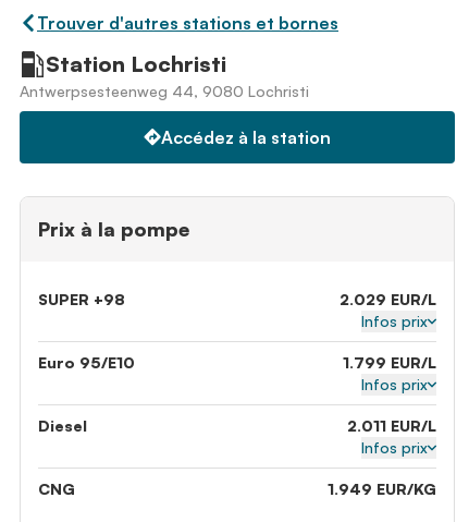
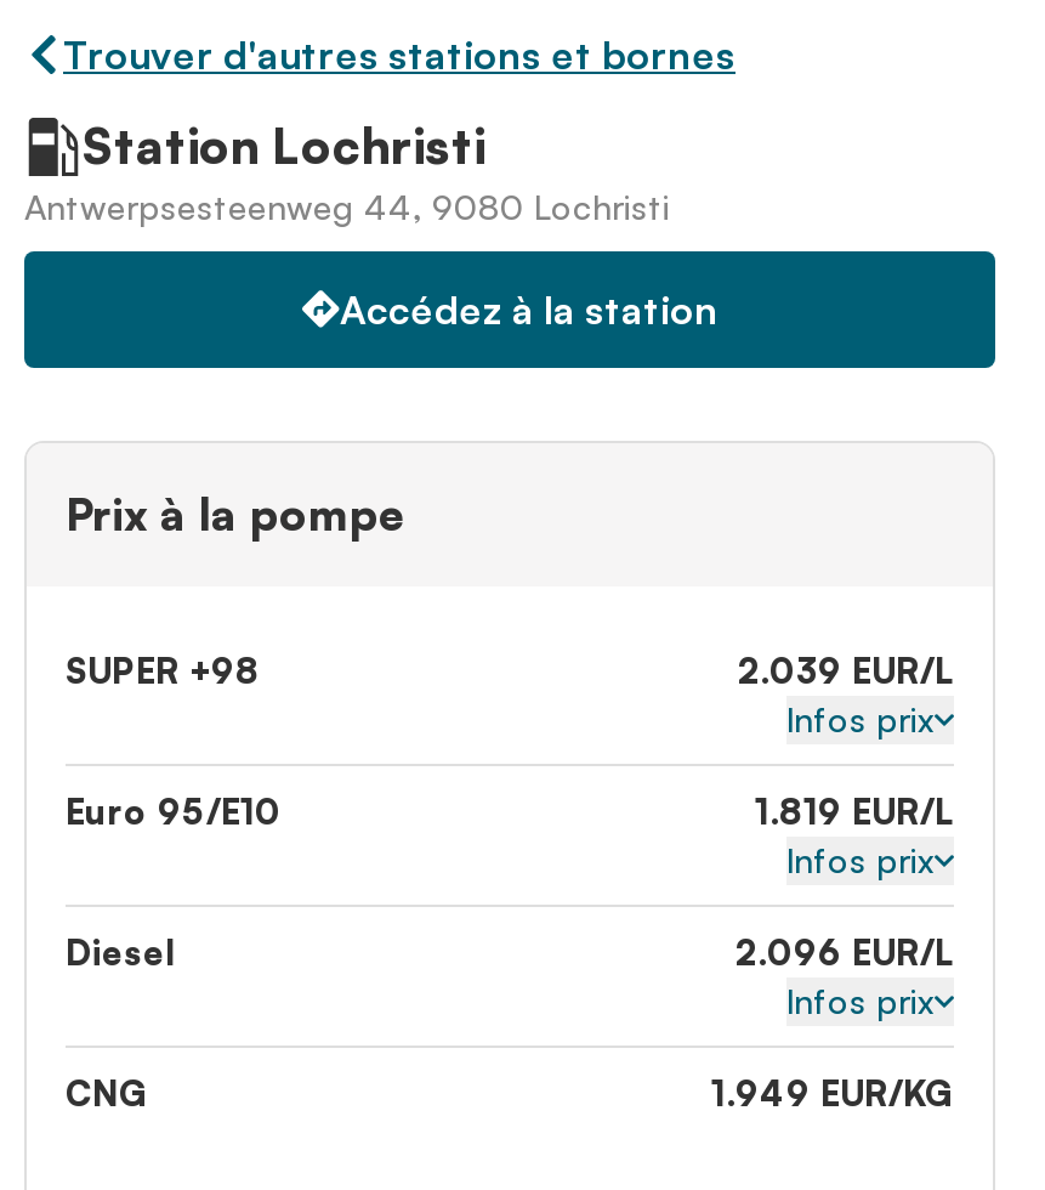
- 2.029 EUR/L
+ 2.039 EUR/L

- 1.799 EUR/L
+ 1.819 EUR/L

- 2.011 EUR/L
+ 2.096 EUR/L
